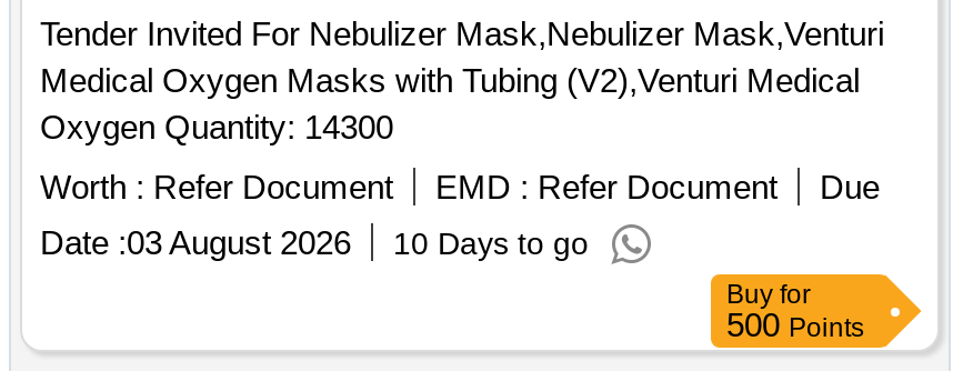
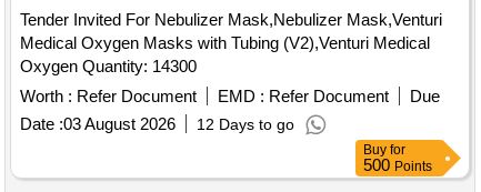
- Date : 03 August 2026 10 Days to go
+ Date : 03 August 2026 12 Days to go
